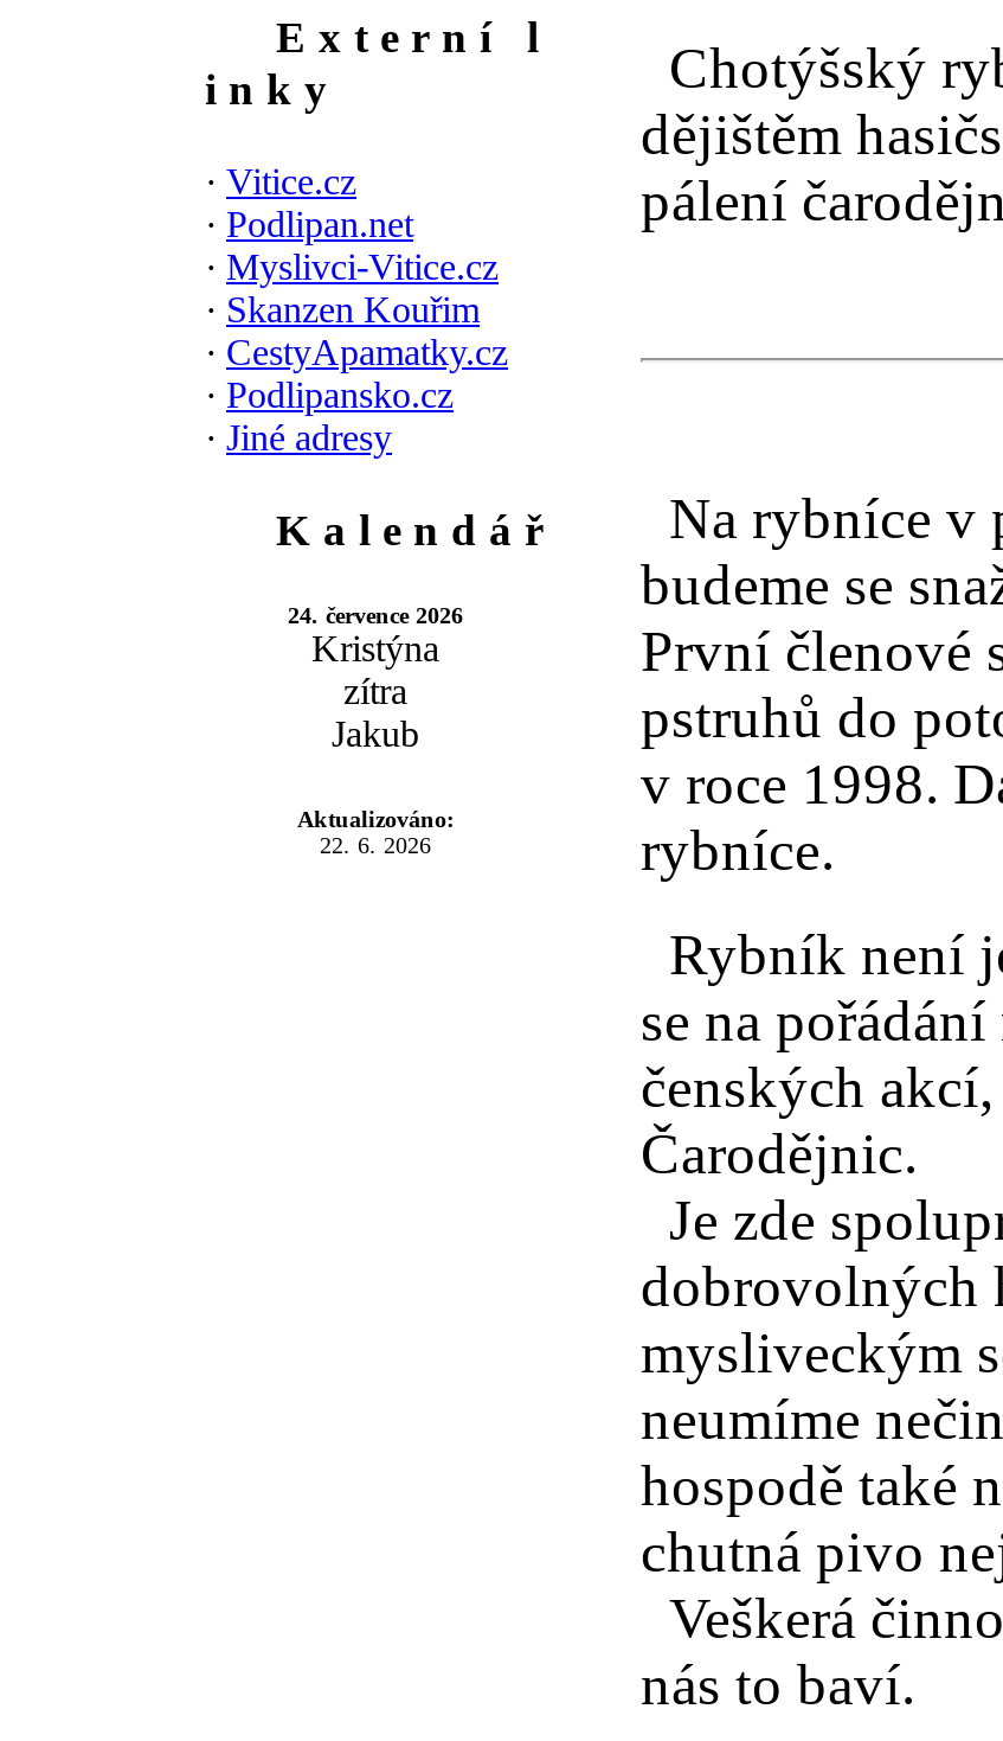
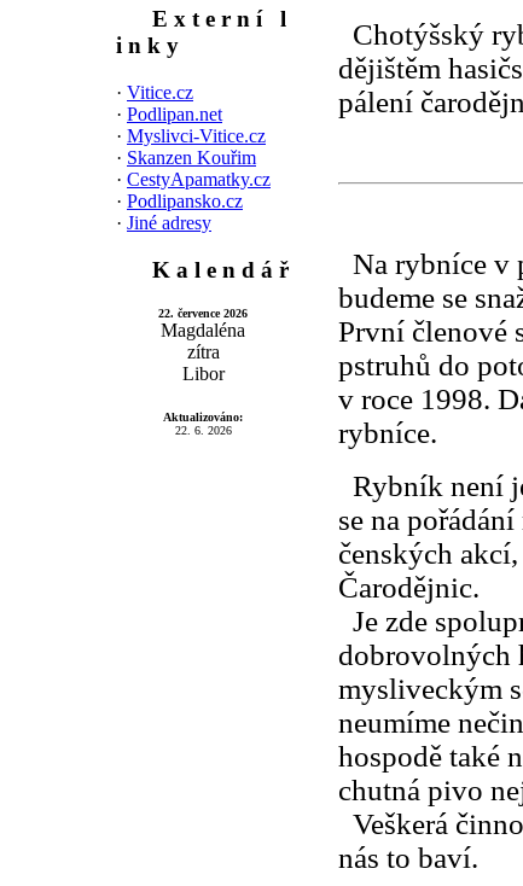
- 24. července 2026
- Kristýna
+ 22. července 2026
+ Magdaléna

- Jakub
+ Libor
